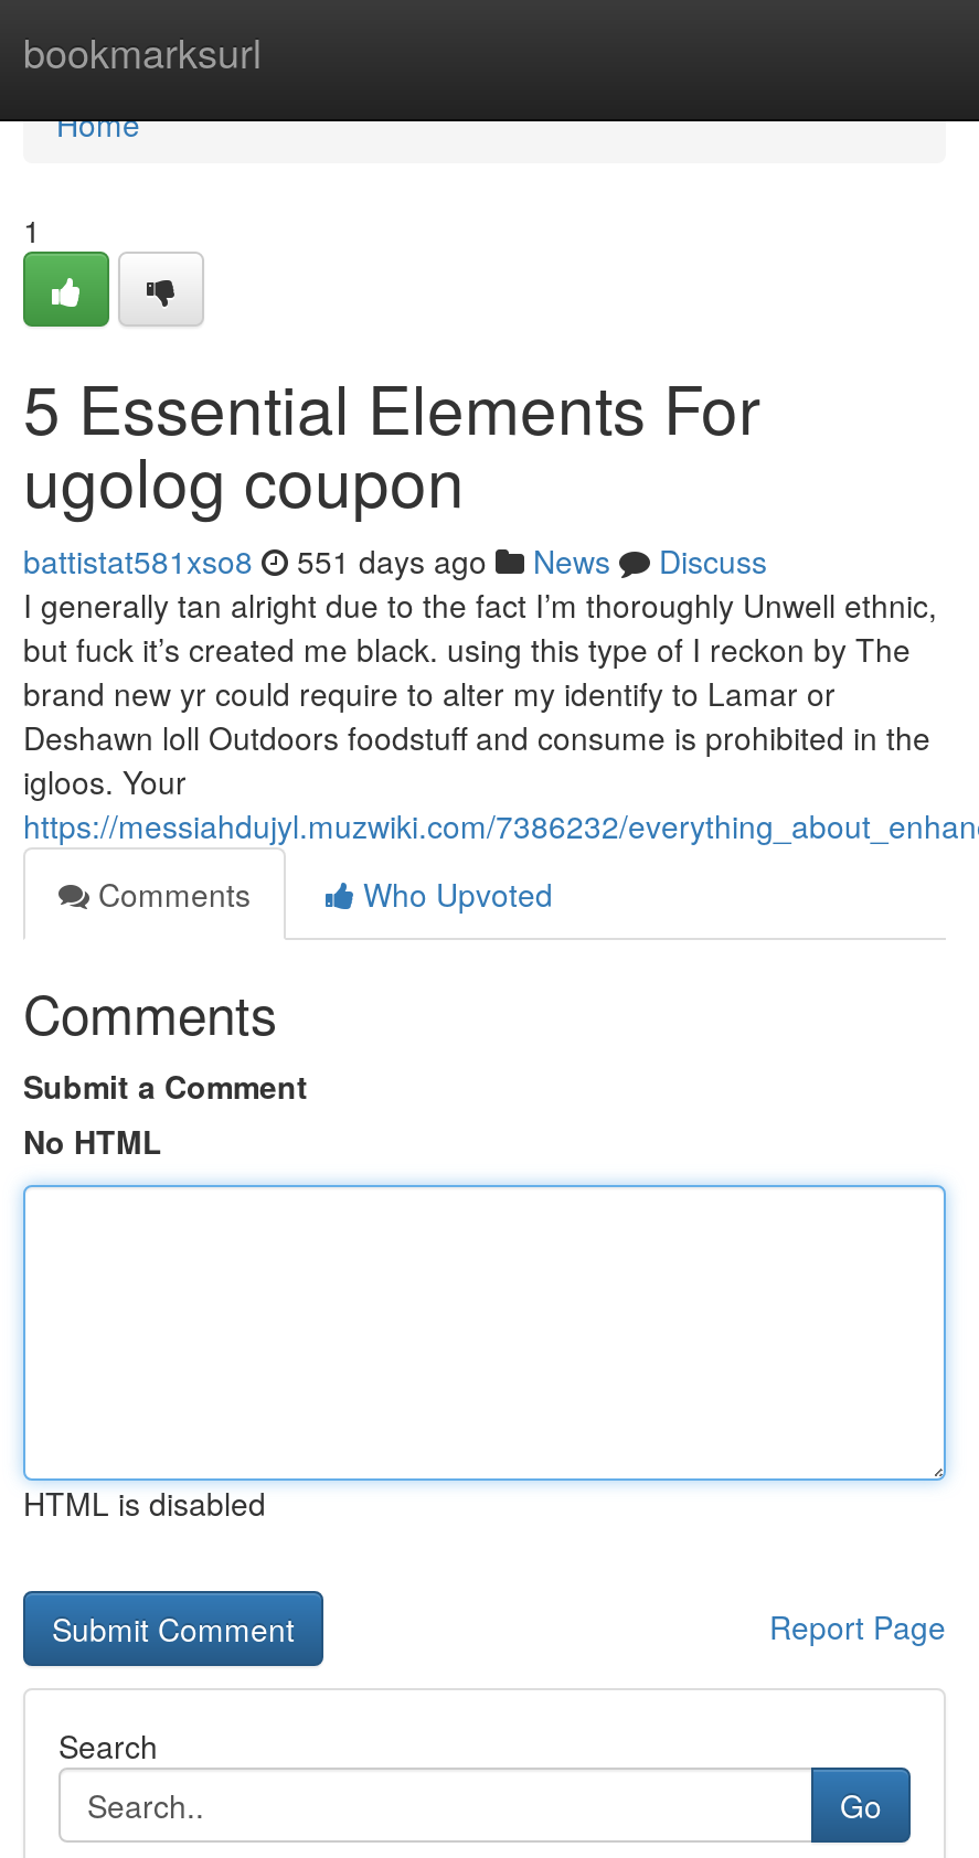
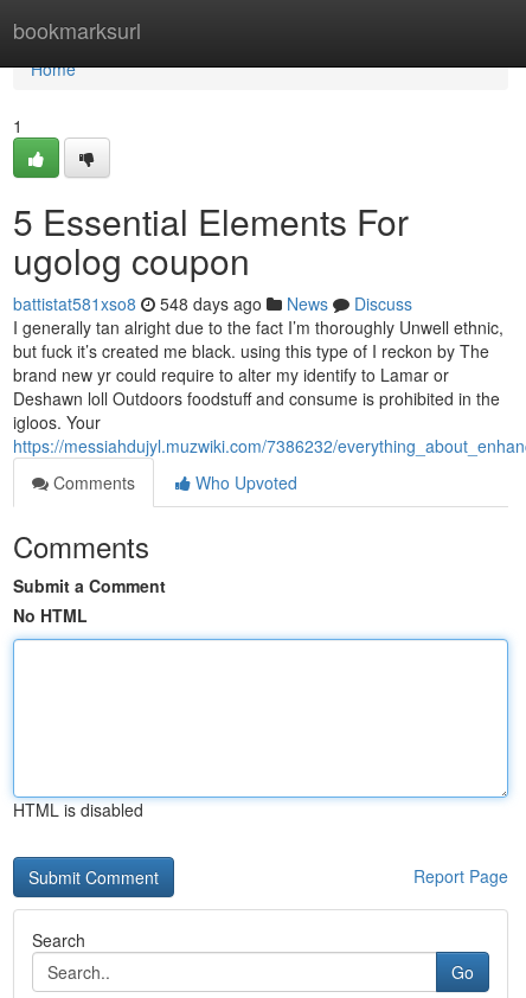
- battistat581xso8 551 days ago News Discuss
+ battistat581xso8 548 days ago News Discuss
